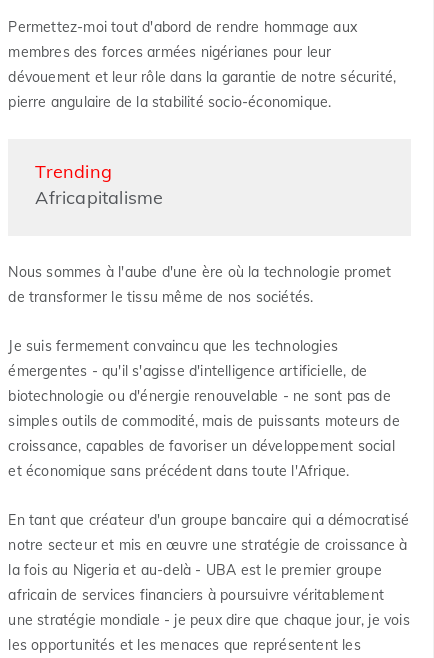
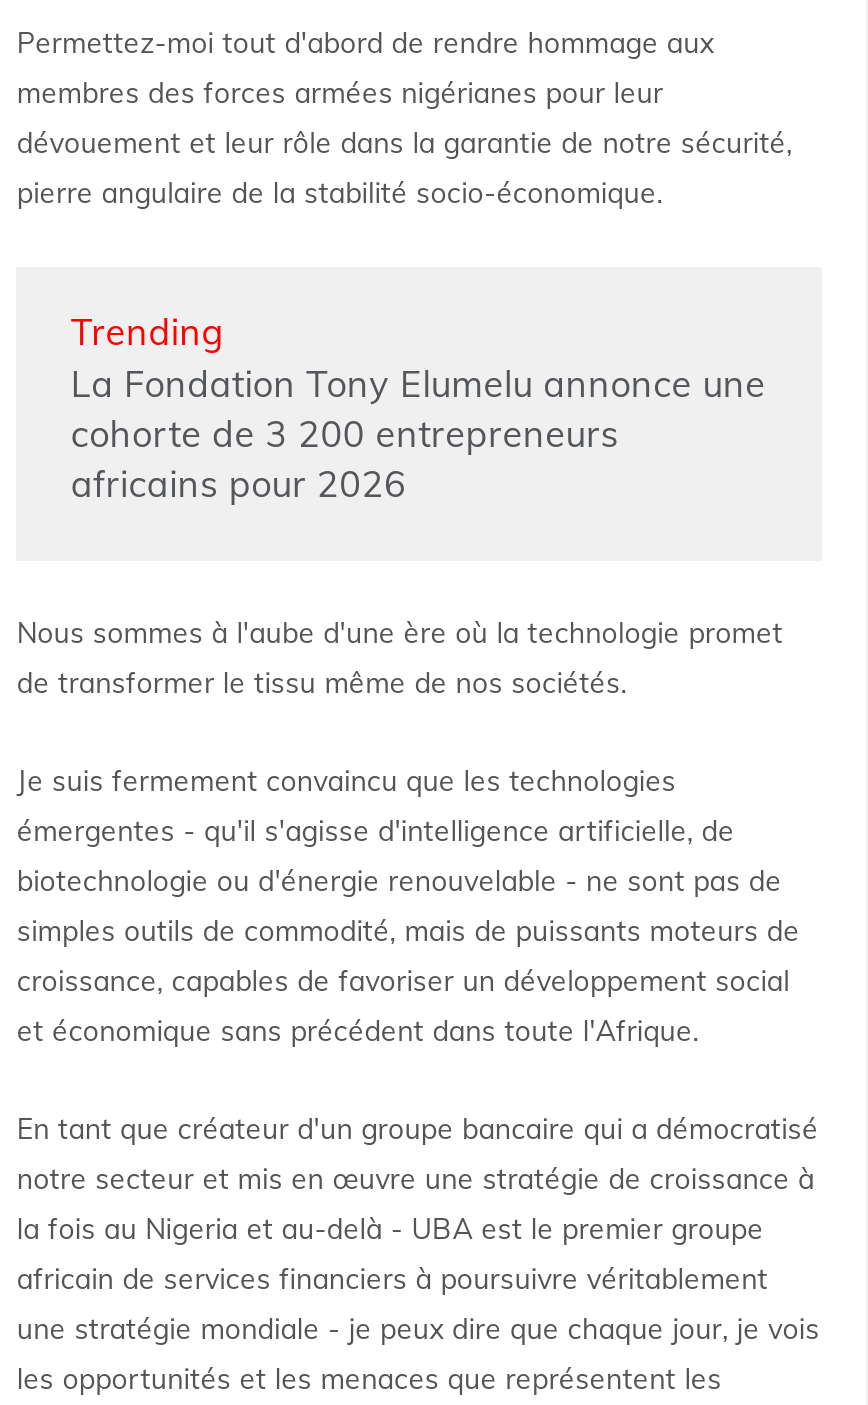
- Africapitalisme
+ La Fondation Tony Elumelu annonce une
+ cohorte de 3 200 entrepreneurs
+ africains pour 2026
